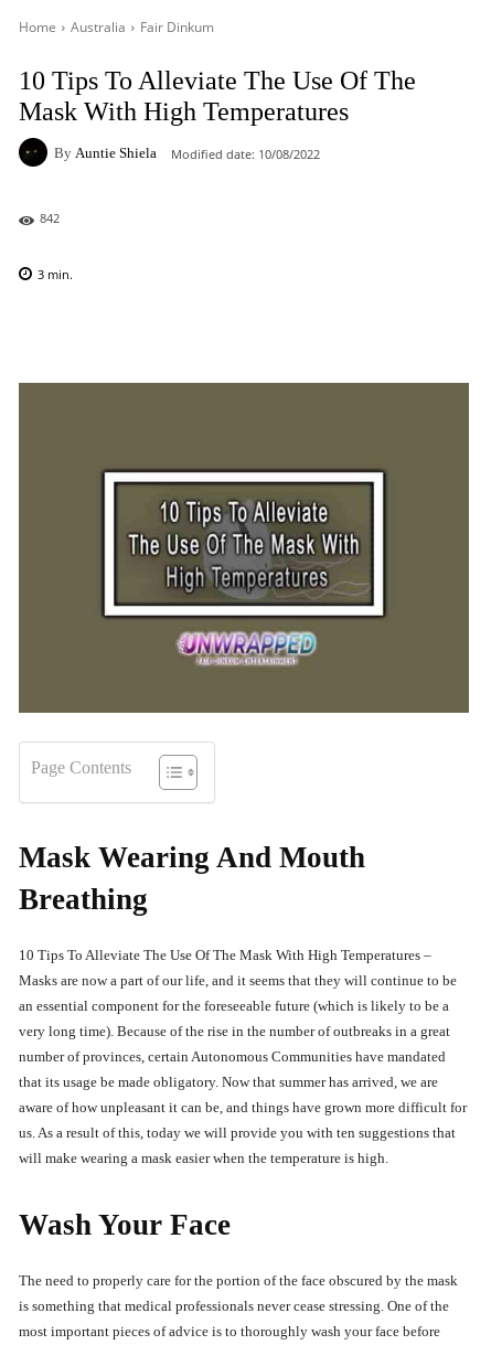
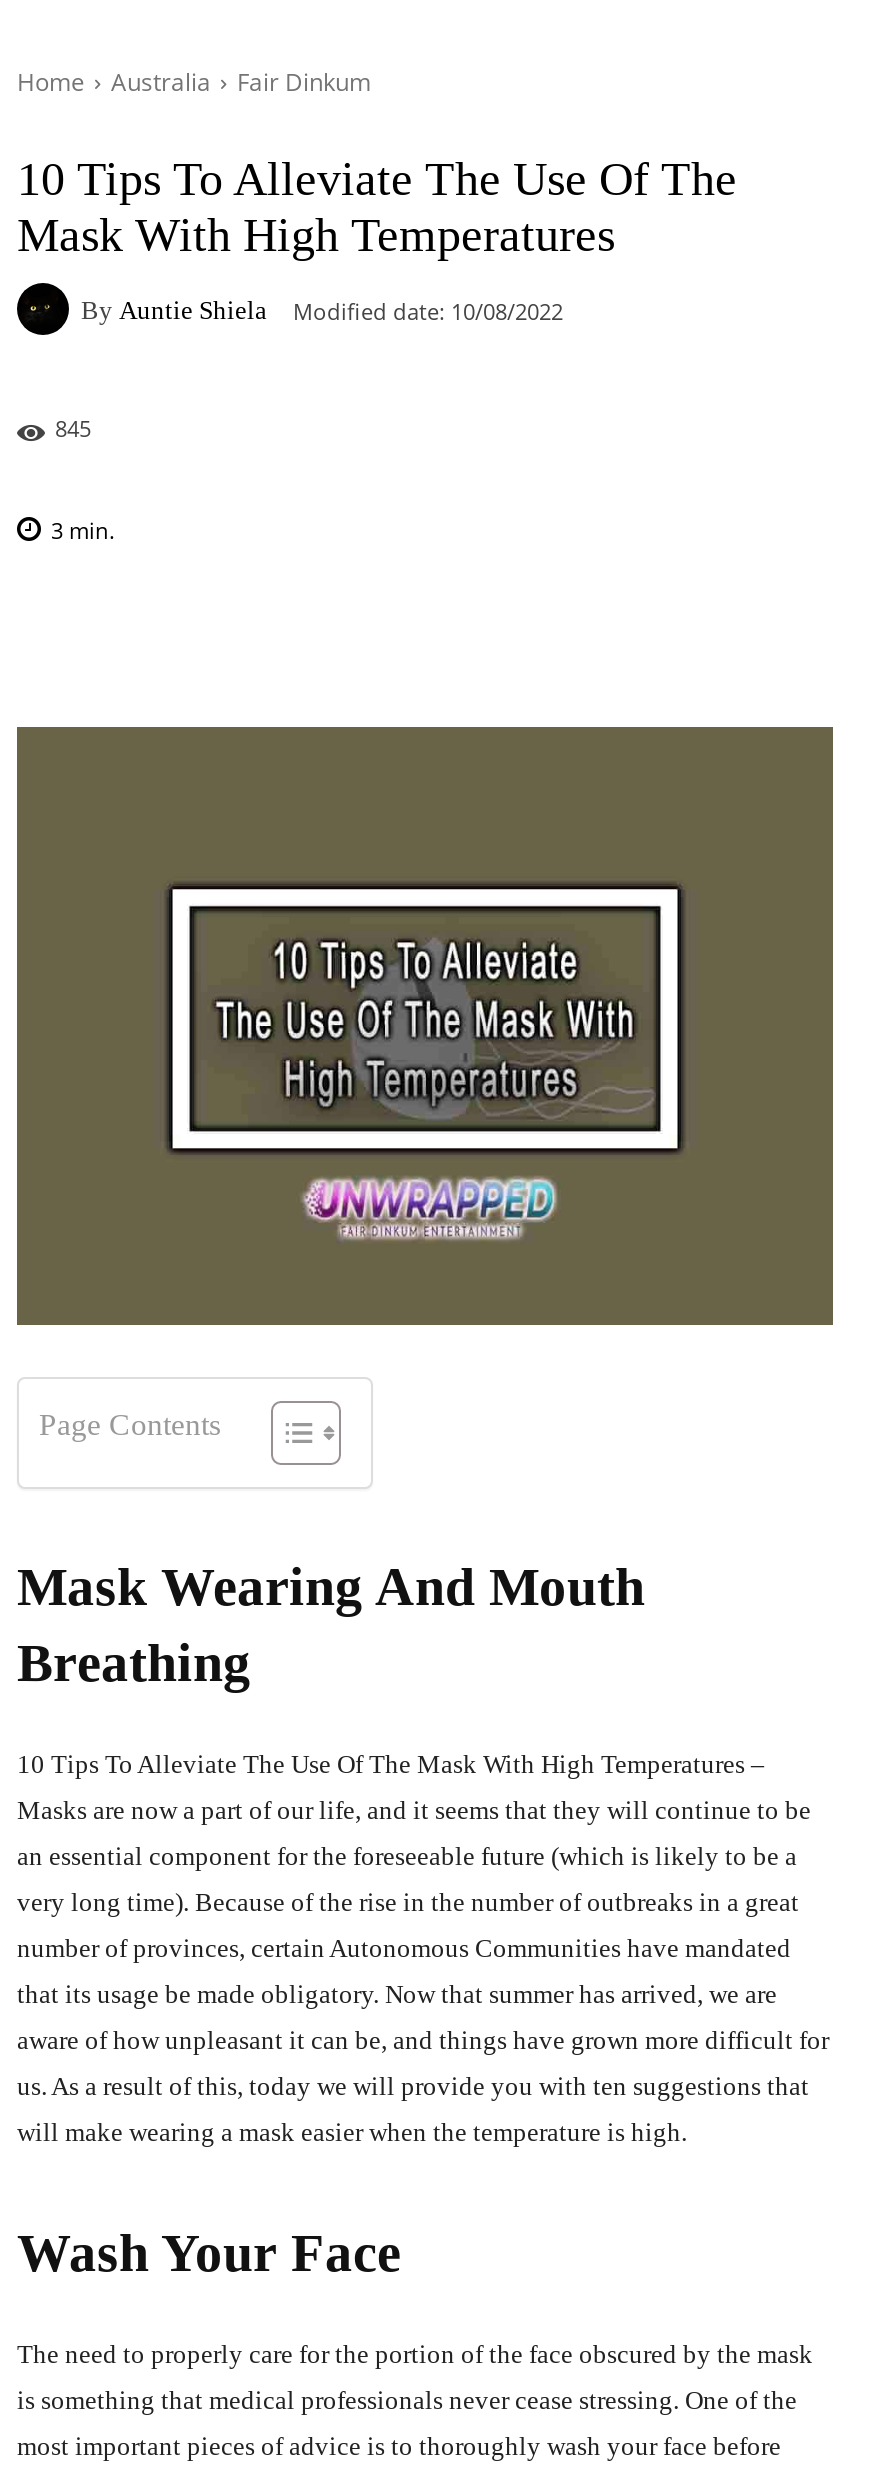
- 842
+ 845
